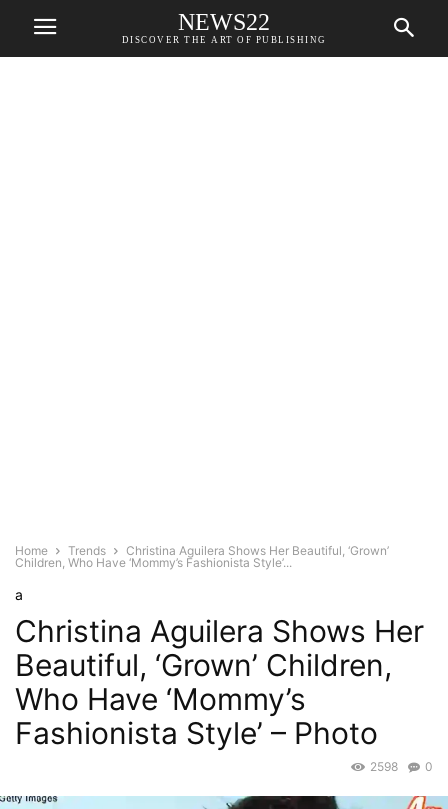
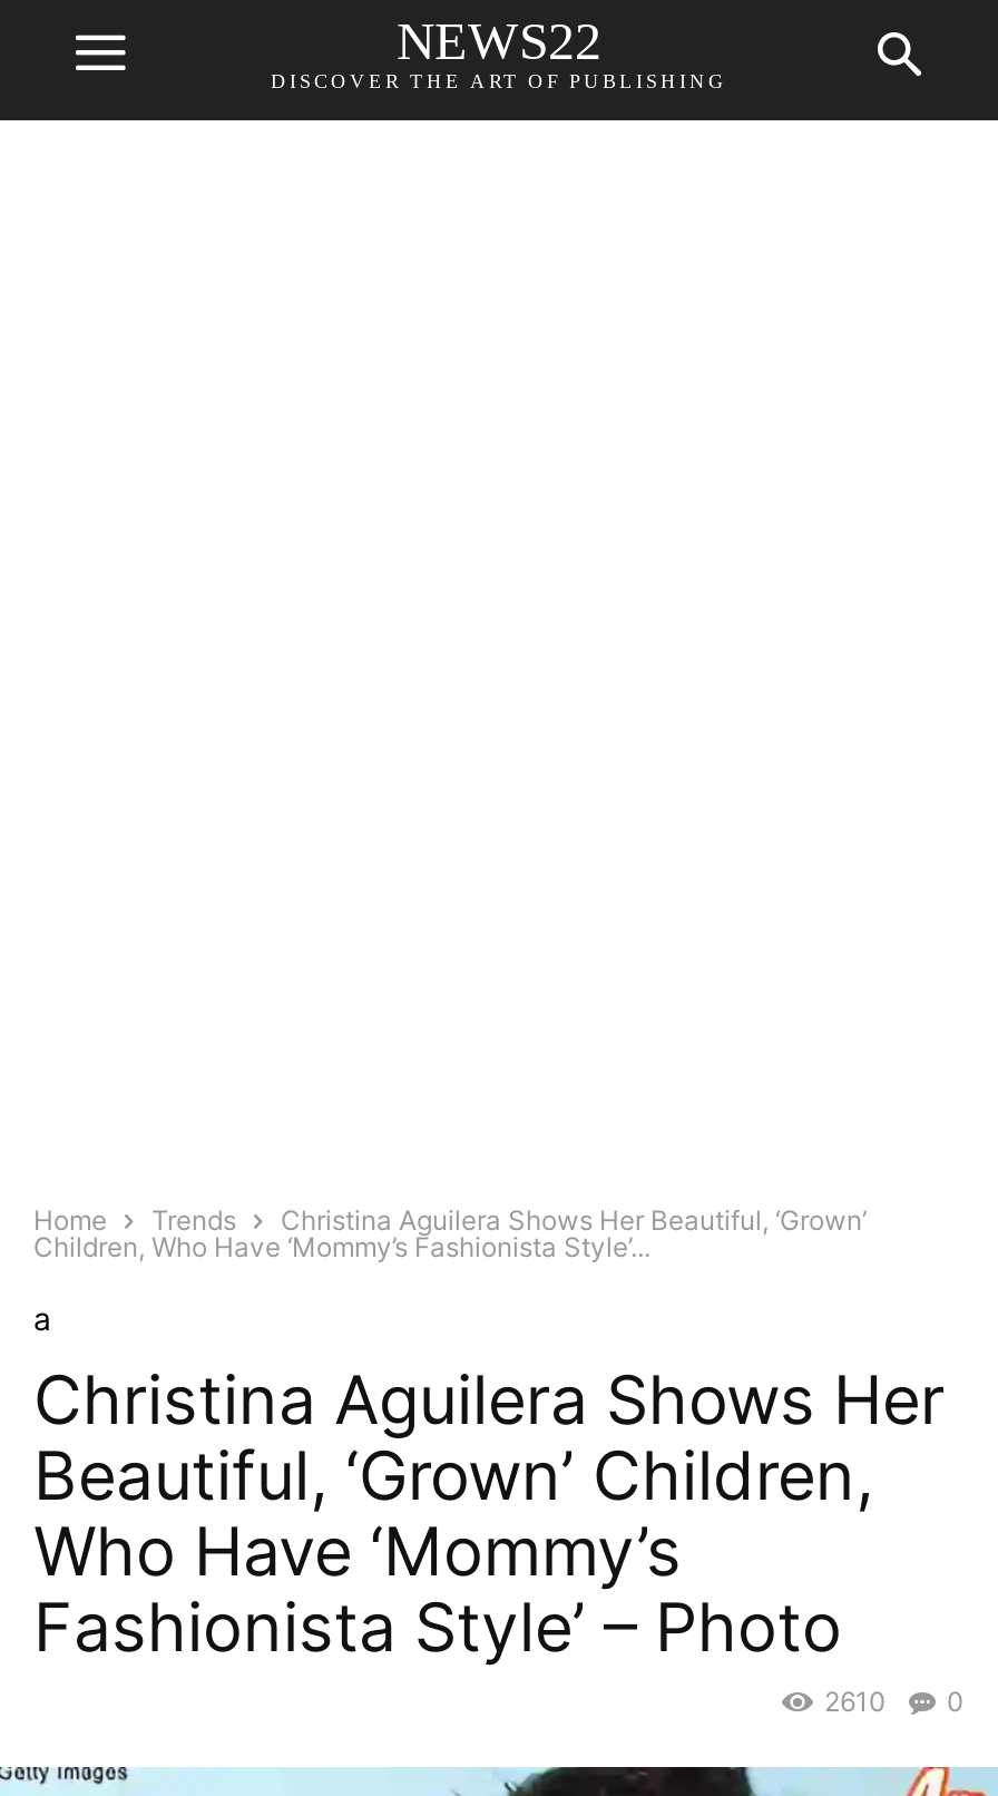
- 2598 0
+ 2610 0
